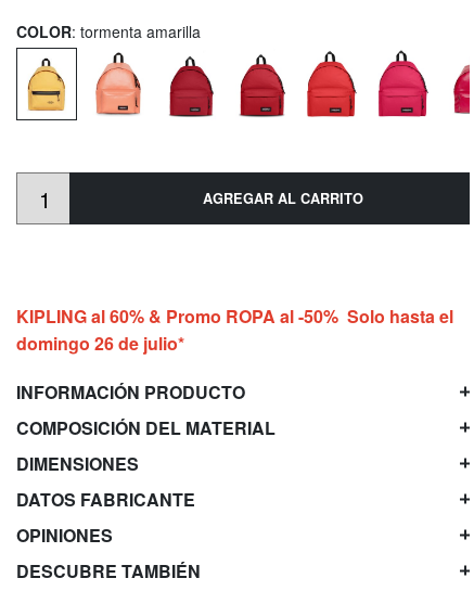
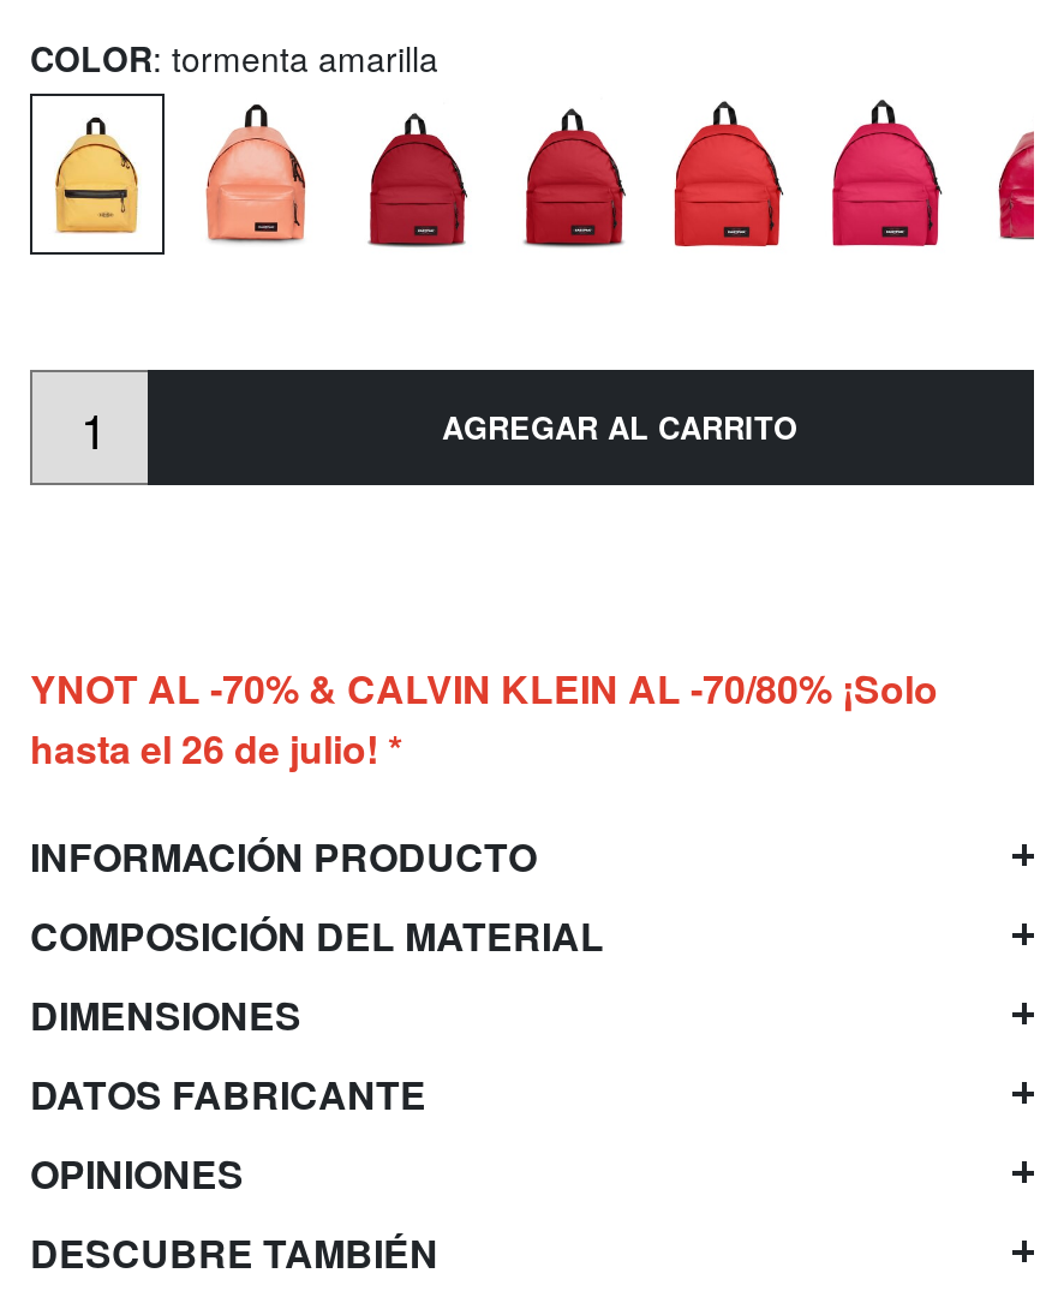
- KIPLING al 60% & Promo ROPA al -50% Solo hasta el
- domingo 26 de julio*
+ YNOT AL -70% & CALVIN KLEIN AL -70/80% ¡Solo
+ hasta el 26 de julio! *
